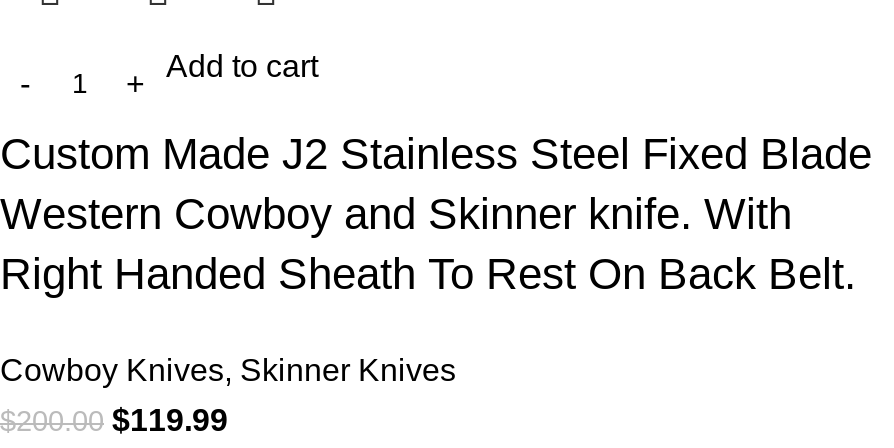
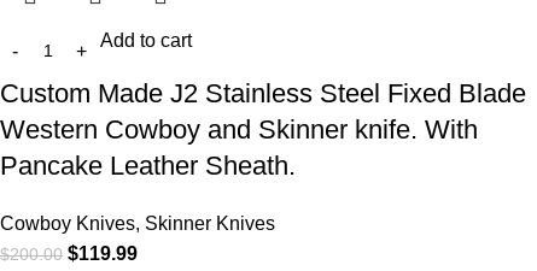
- Right Handed Sheath To Rest On Back Belt.
+ Pancake Leather Sheath.
